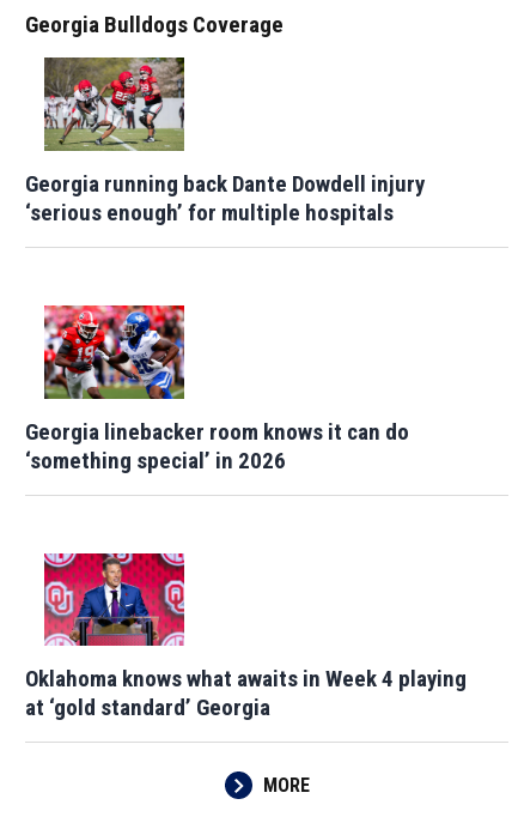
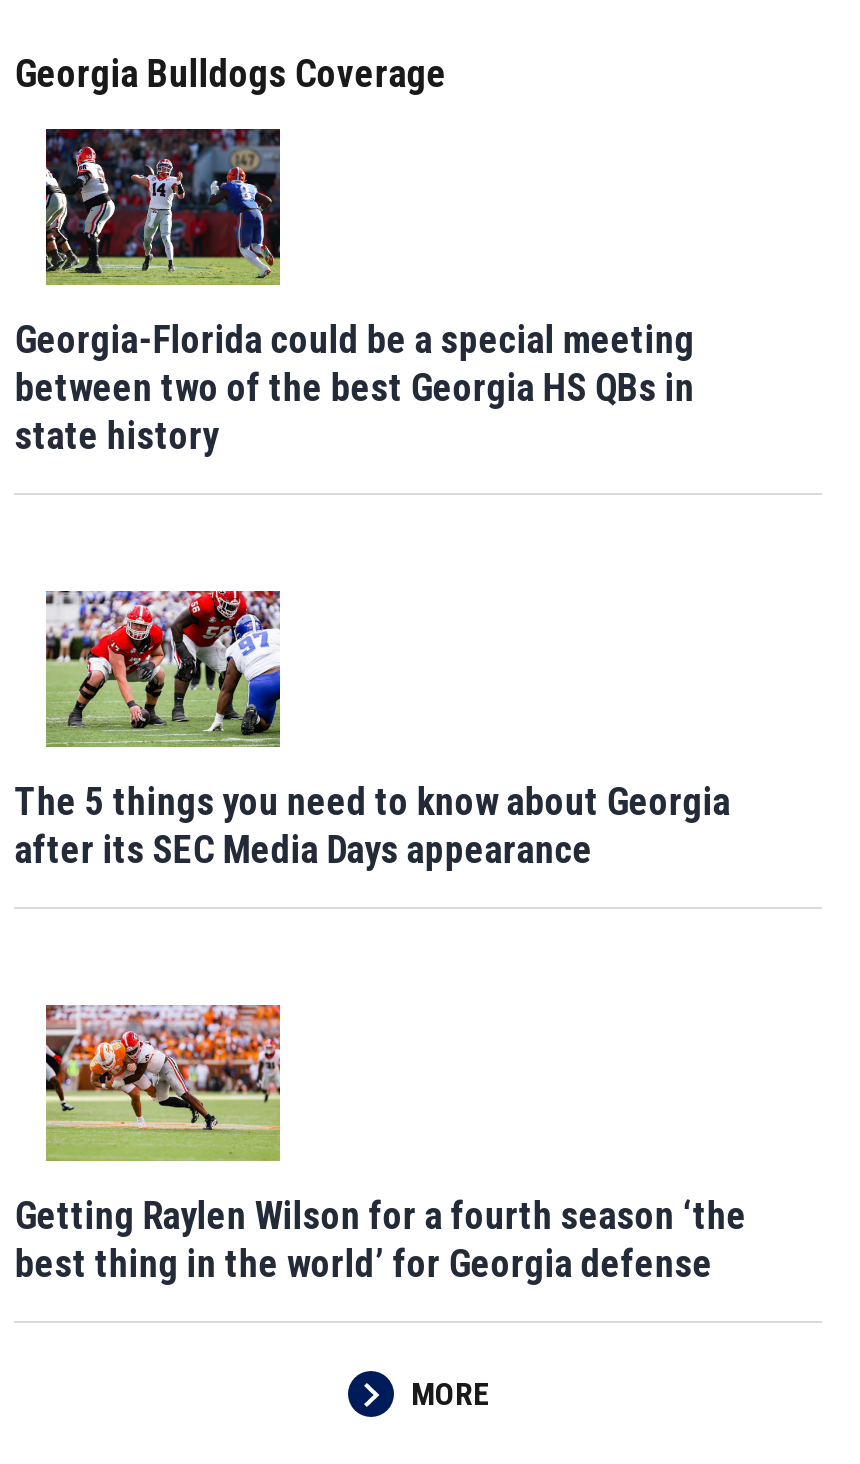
- [image]
- Georgia running back Dante Dowdell injury
- ‘serious enough’ for multiple hospitals
+ [image]
+ Georgia-Florida could be a special meeting
+ between two of the best Georgia HS QBs in
+ state history

- [image]
- Georgia linebacker room knows it can do
- ‘something special’ in 2026
+ [image]
+ The 5 things you need to know about Georgia
+ after its SEC Media Days appearance

- [image]
- Oklahoma knows what awaits in Week 4 playing
- at ‘gold standard’ Georgia
+ [image]
+ Getting Raylen Wilson for a fourth season ‘the
+ best thing in the world’ for Georgia defense
